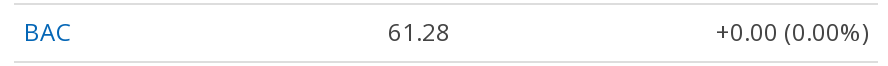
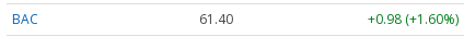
- 61.28
+ 61.40

- +0.00 (0.00%)
+ +0.98 (+1.60%)
